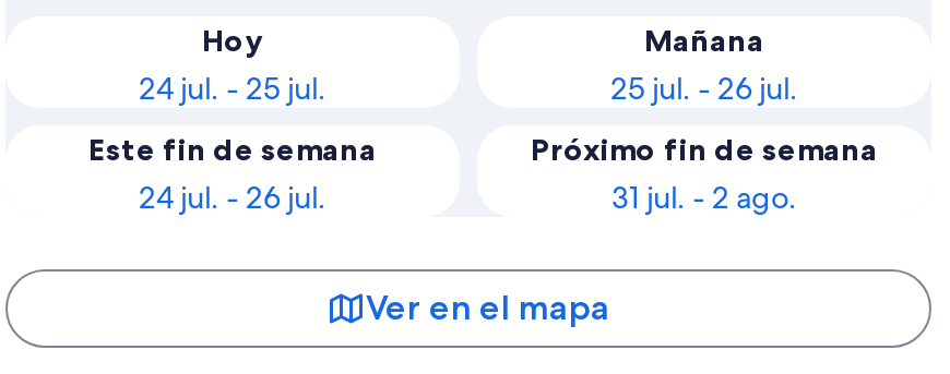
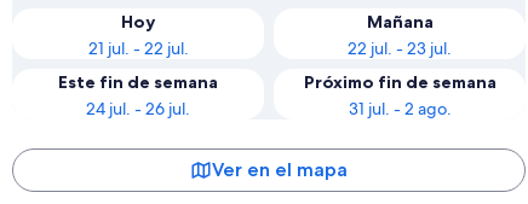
- 24 jul. - 25 jul.
+ 21 jul. - 22 jul.

- 25 jul. - 26 jul.
+ 22 jul. - 23 jul.
